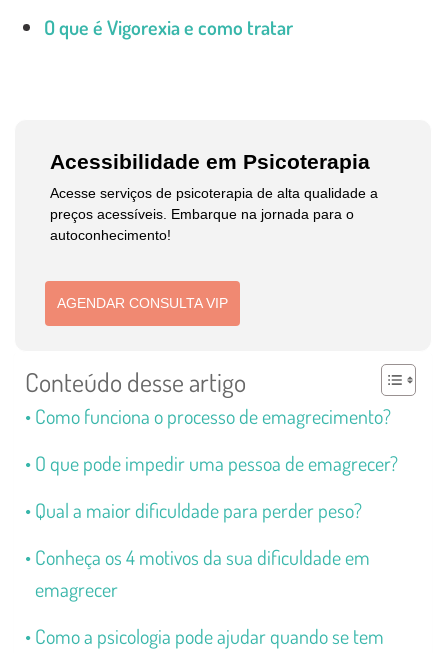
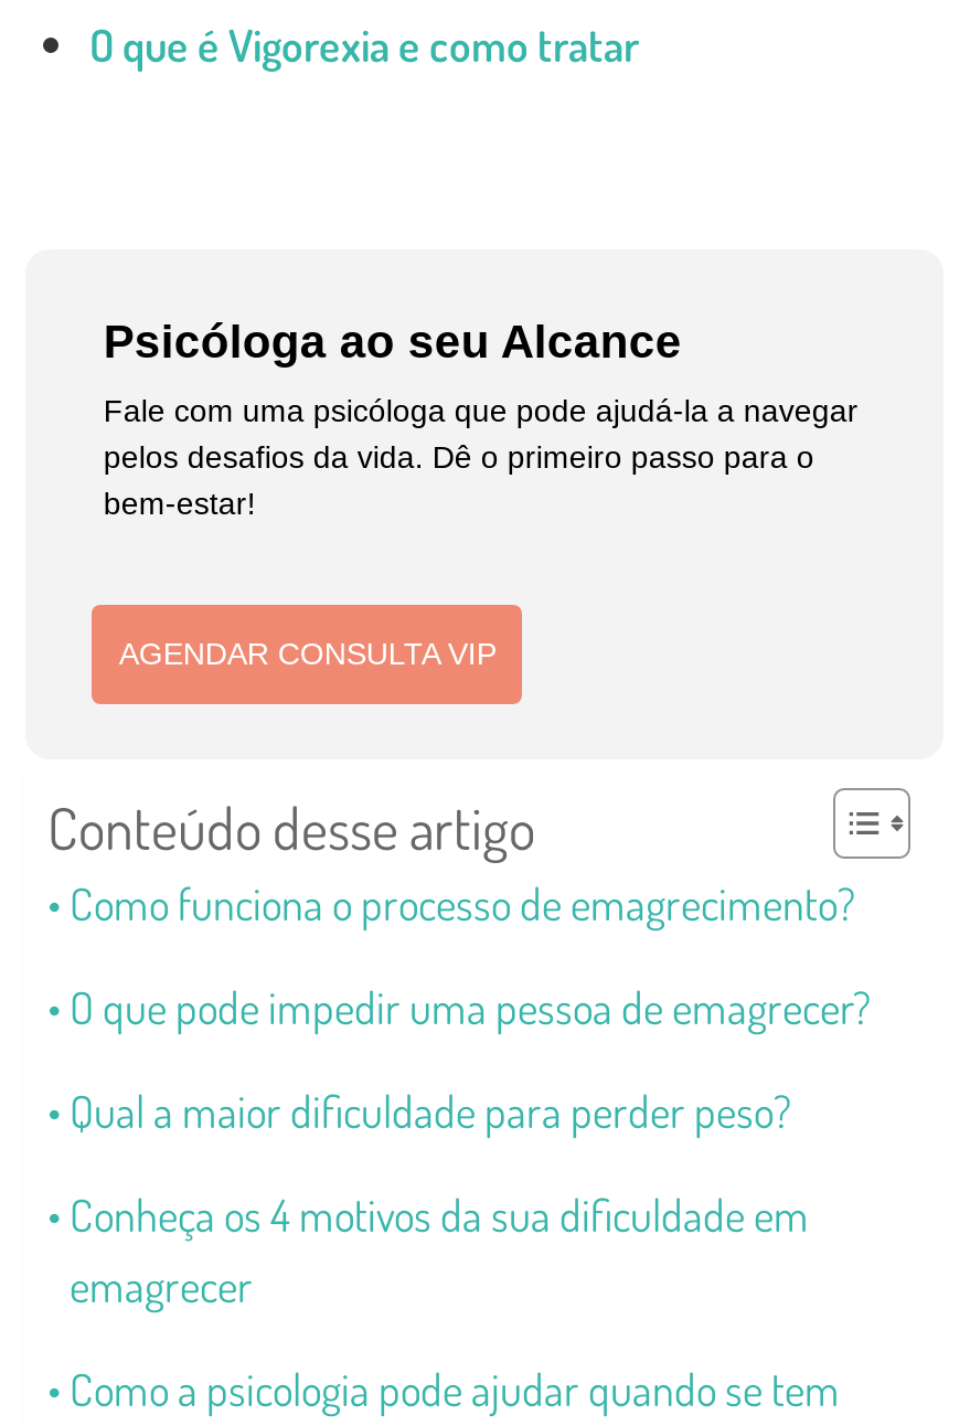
- Acessibilidade em Psicoterapia
+ Psicóloga ao seu Alcance

- Acesse serviços de psicoterapia de alta qualidade a
- preços acessíveis. Embarque na jornada para o
- autoconhecimento!
+ Fale com uma psicóloga que pode ajudá-la a navegar
+ pelos desafios da vida. Dê o primeiro passo para o
+ bem-estar!
